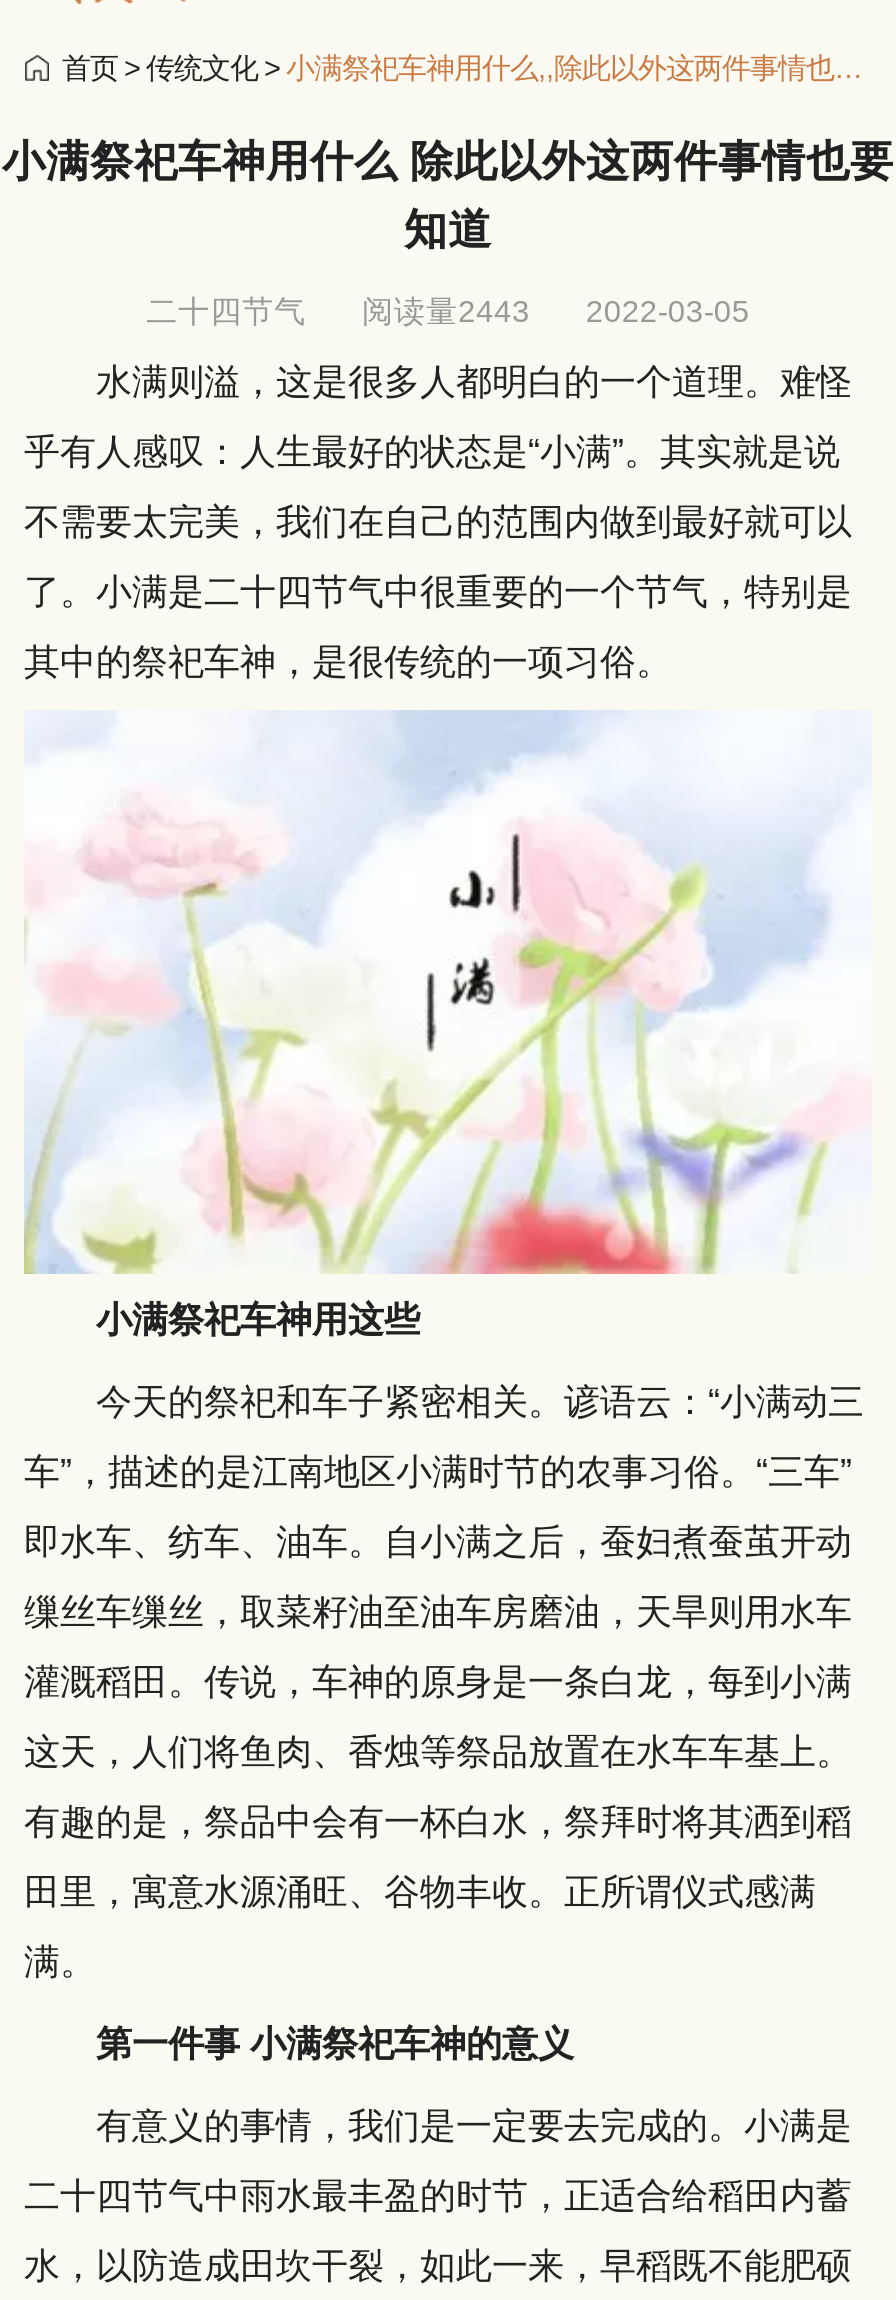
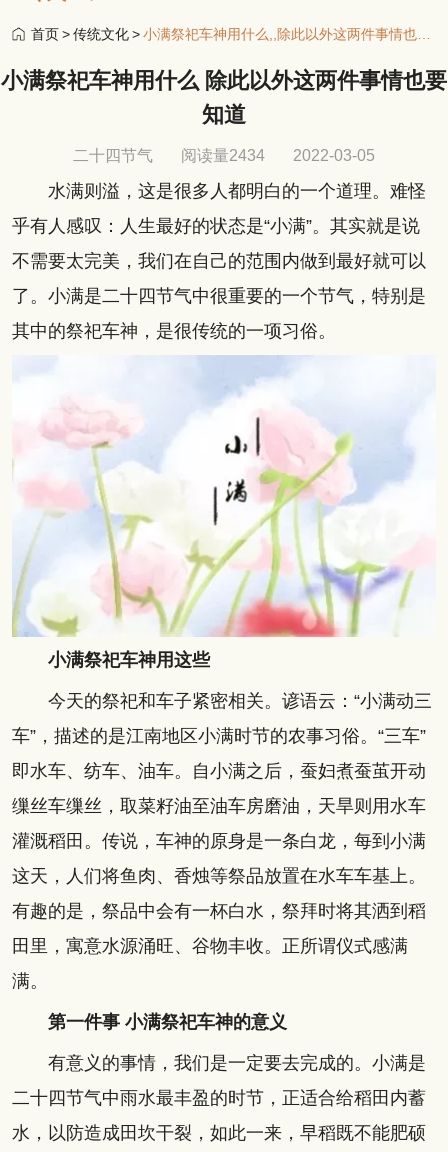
- 二十四节气 阅读量2443 2022-03-05
+ 二十四节气 阅读量2434 2022-03-05
